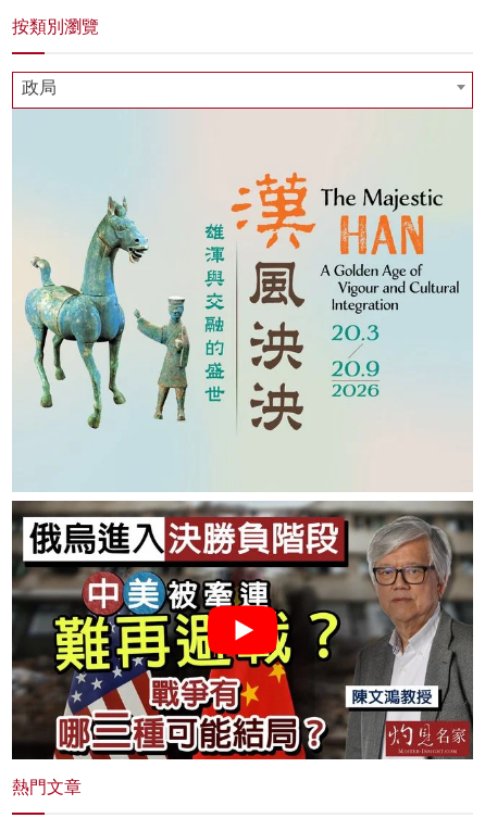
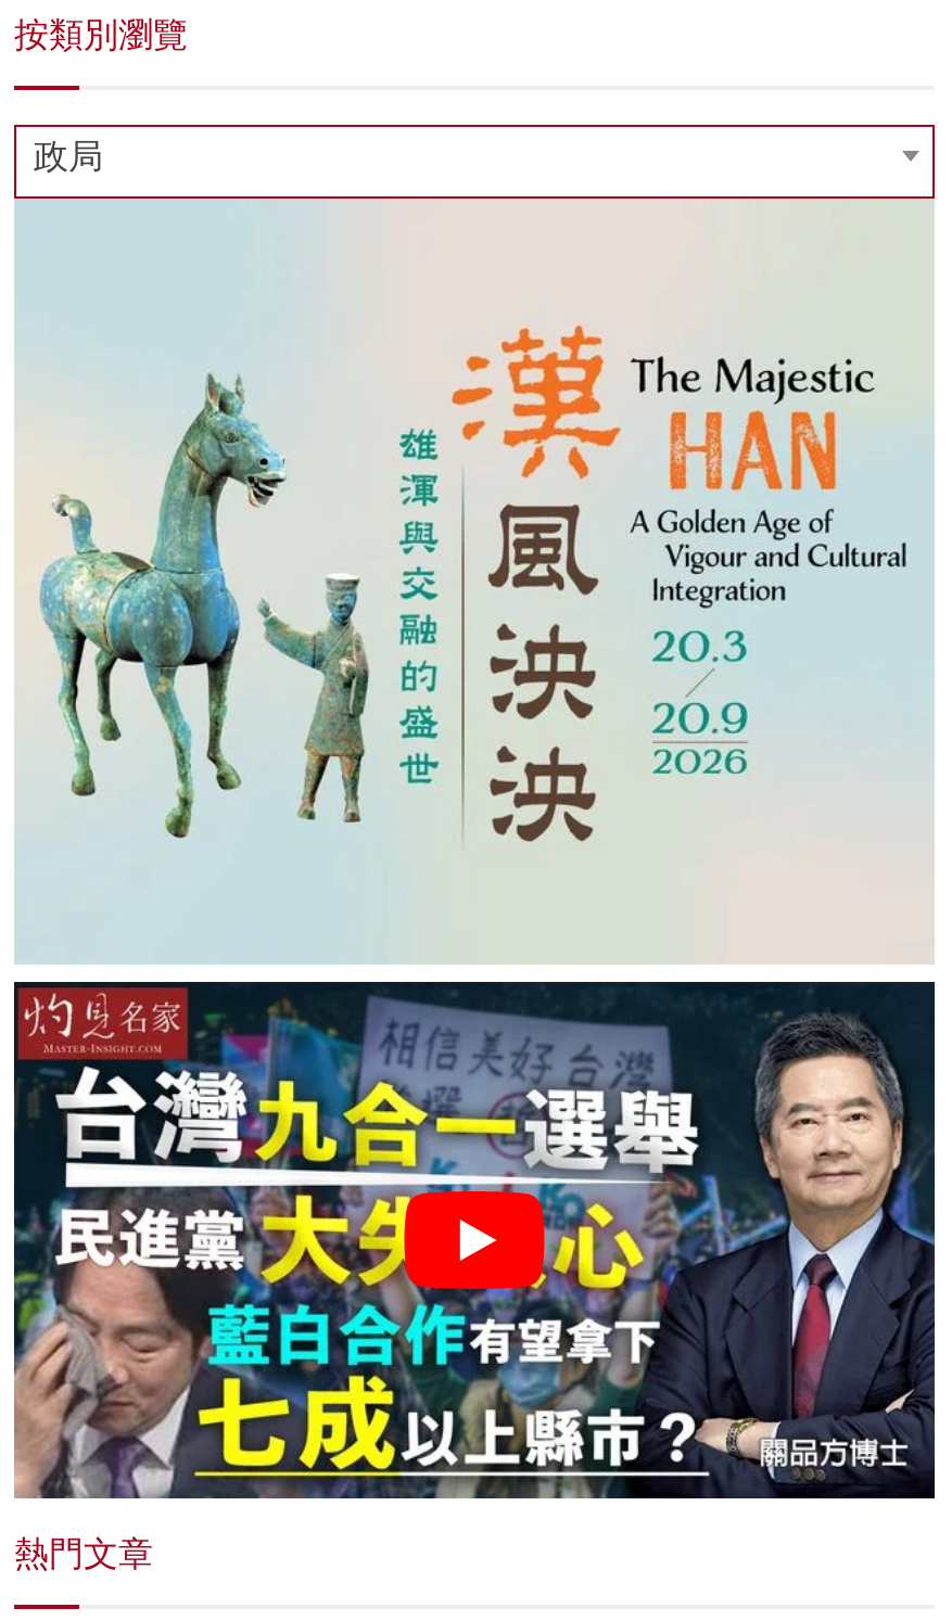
- [image]
+ [image]
